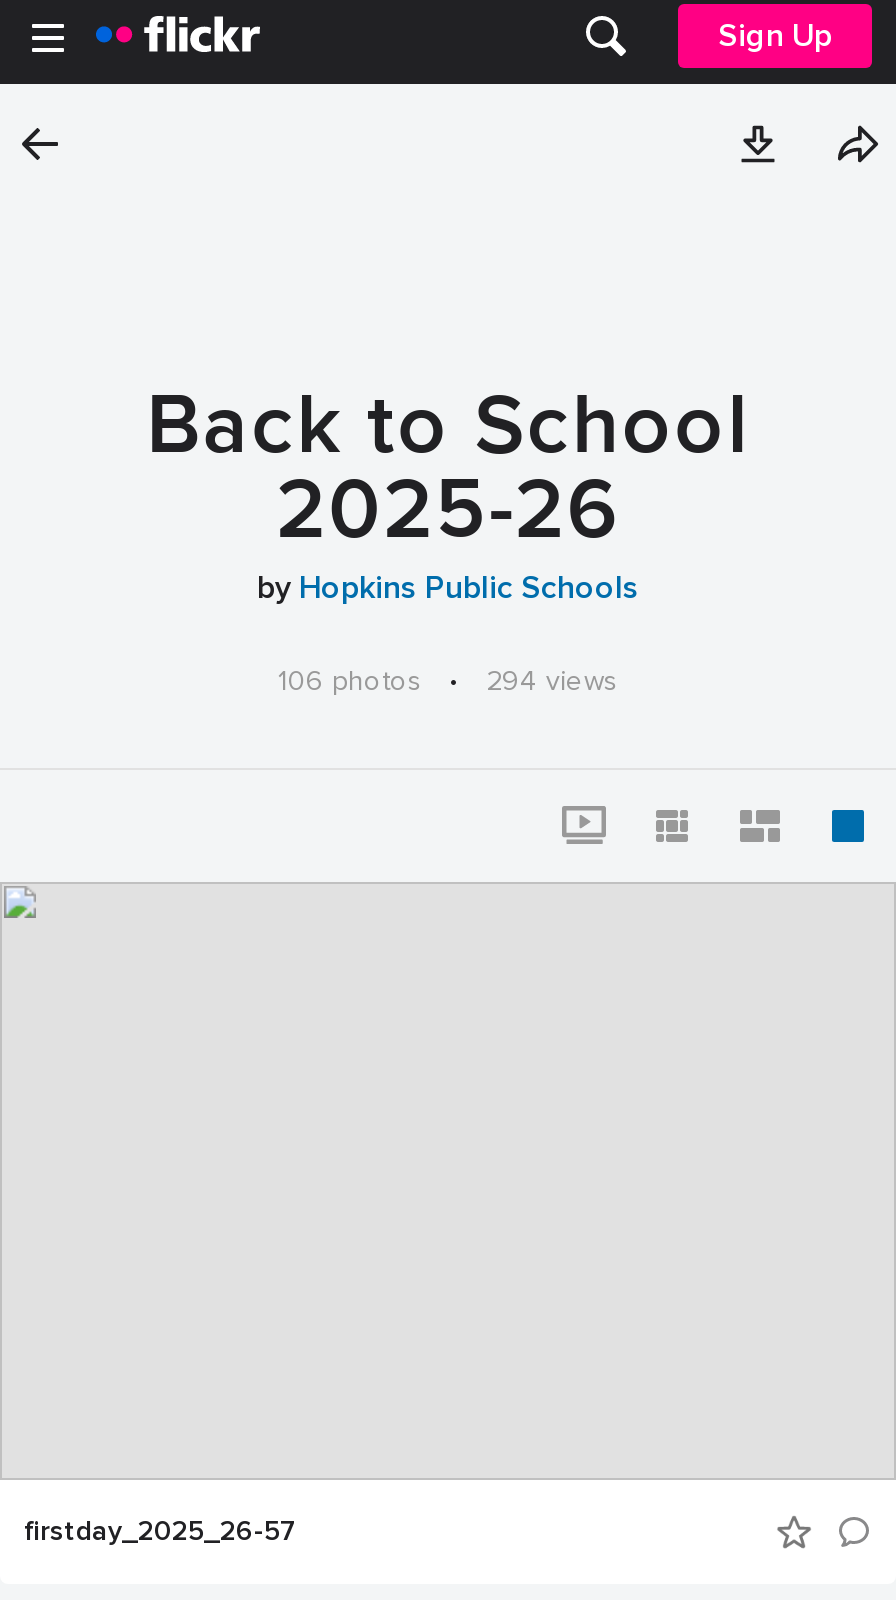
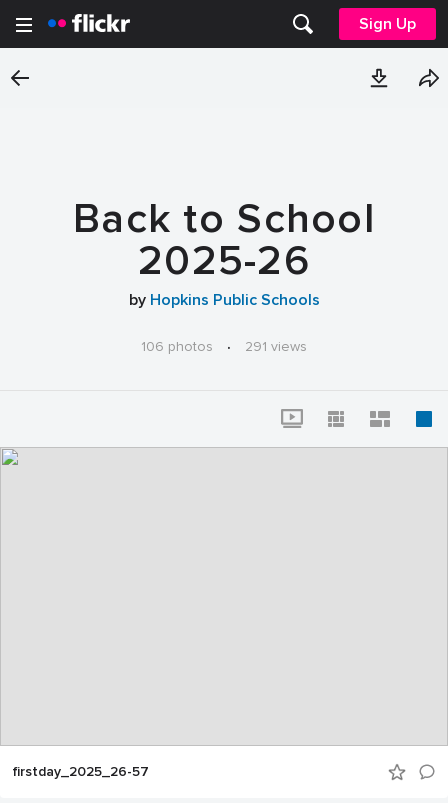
- 294 views
+ 291 views
